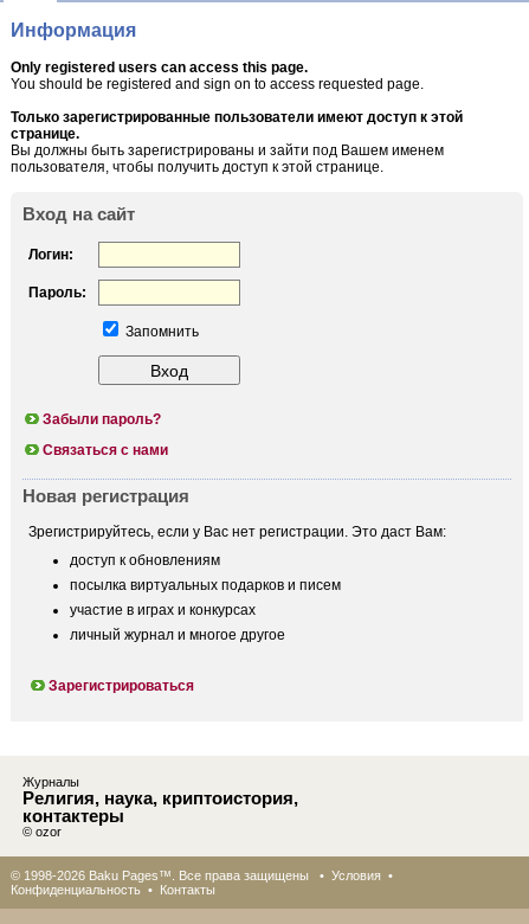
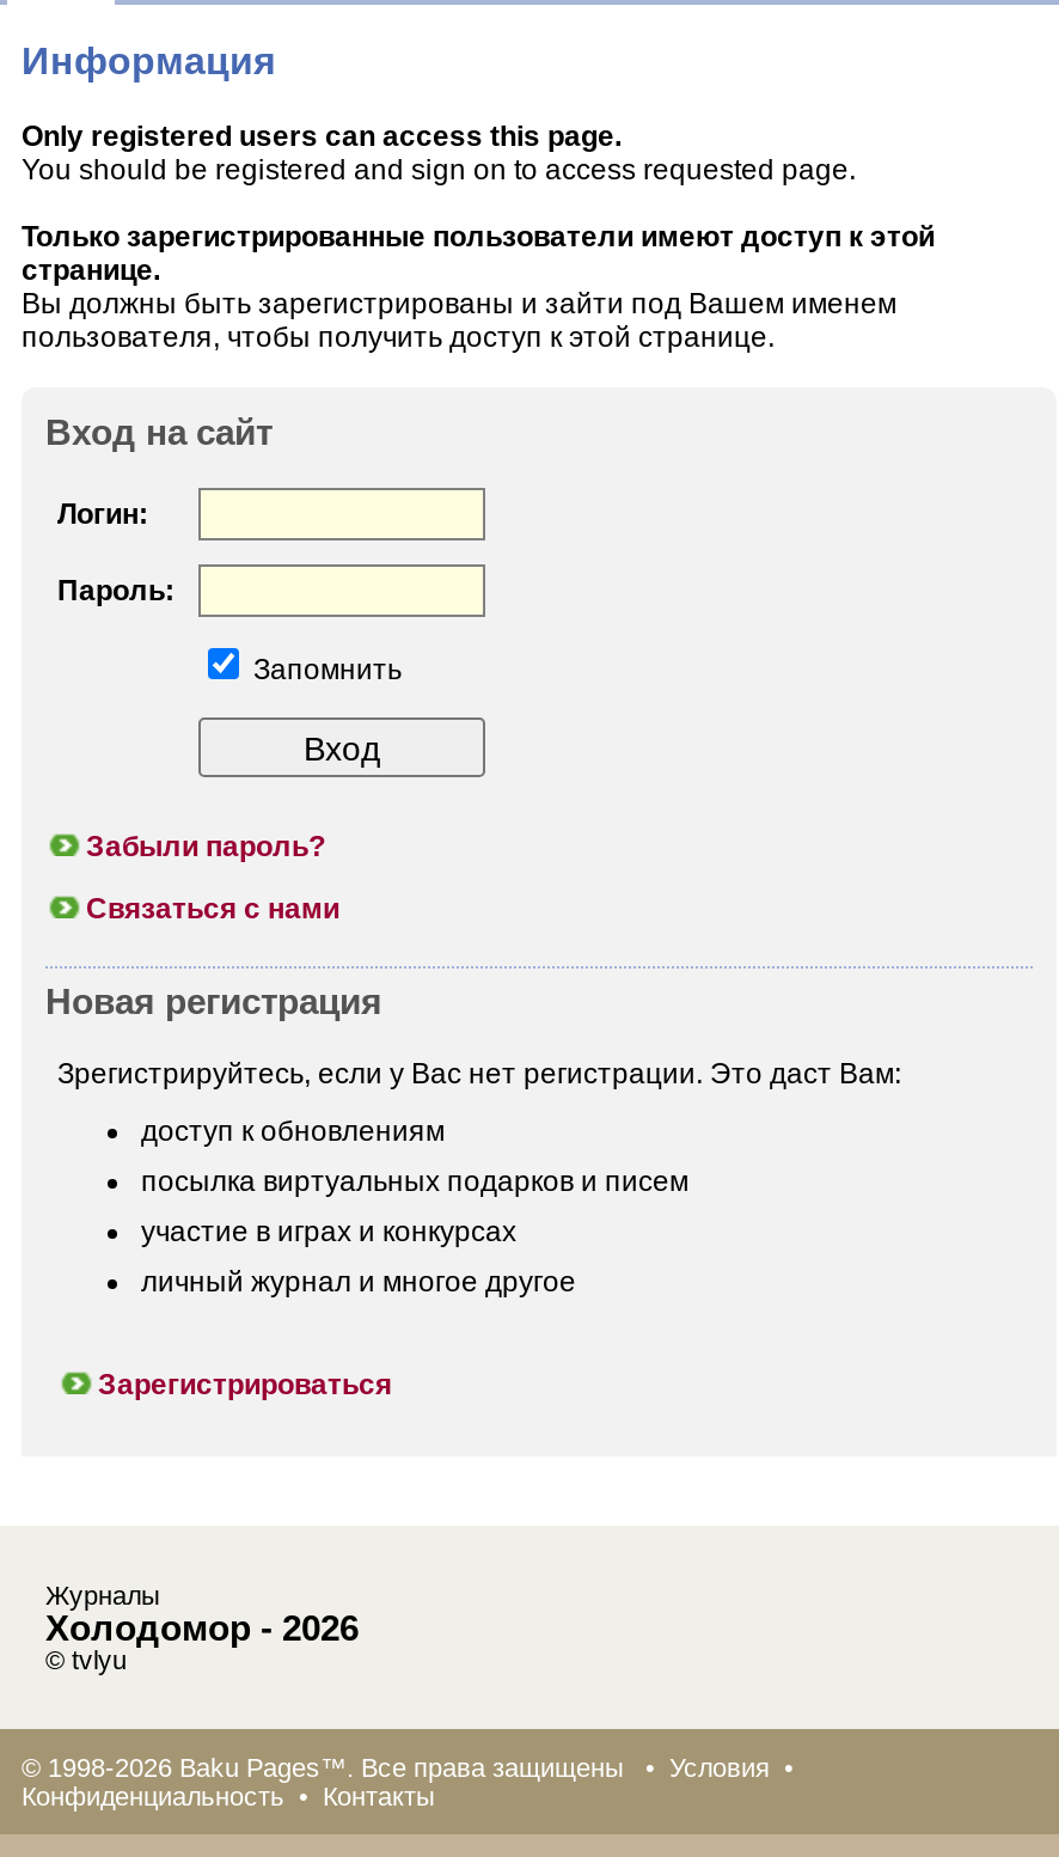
- Религия, наука, криптоистория,
- контактеры
- © ozor
+ Холодомор - 2026
+ © tvlyu
